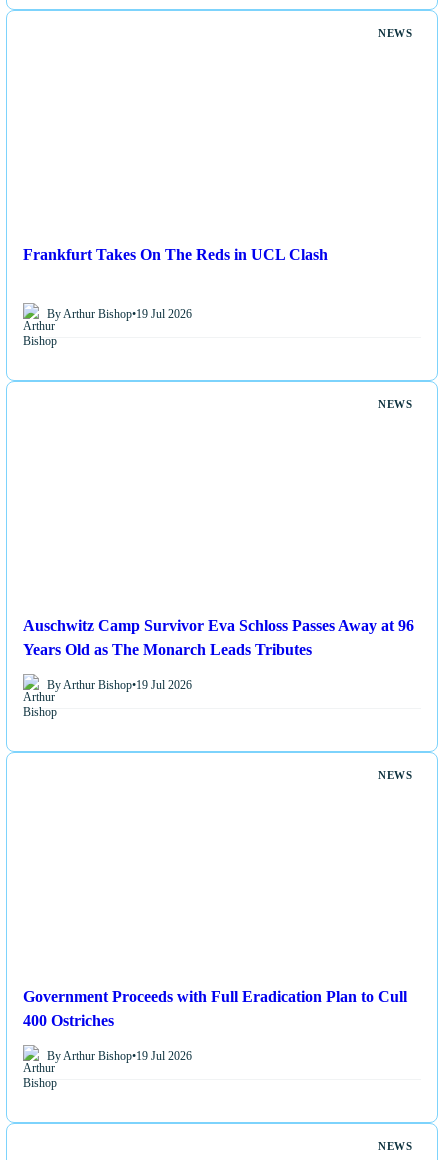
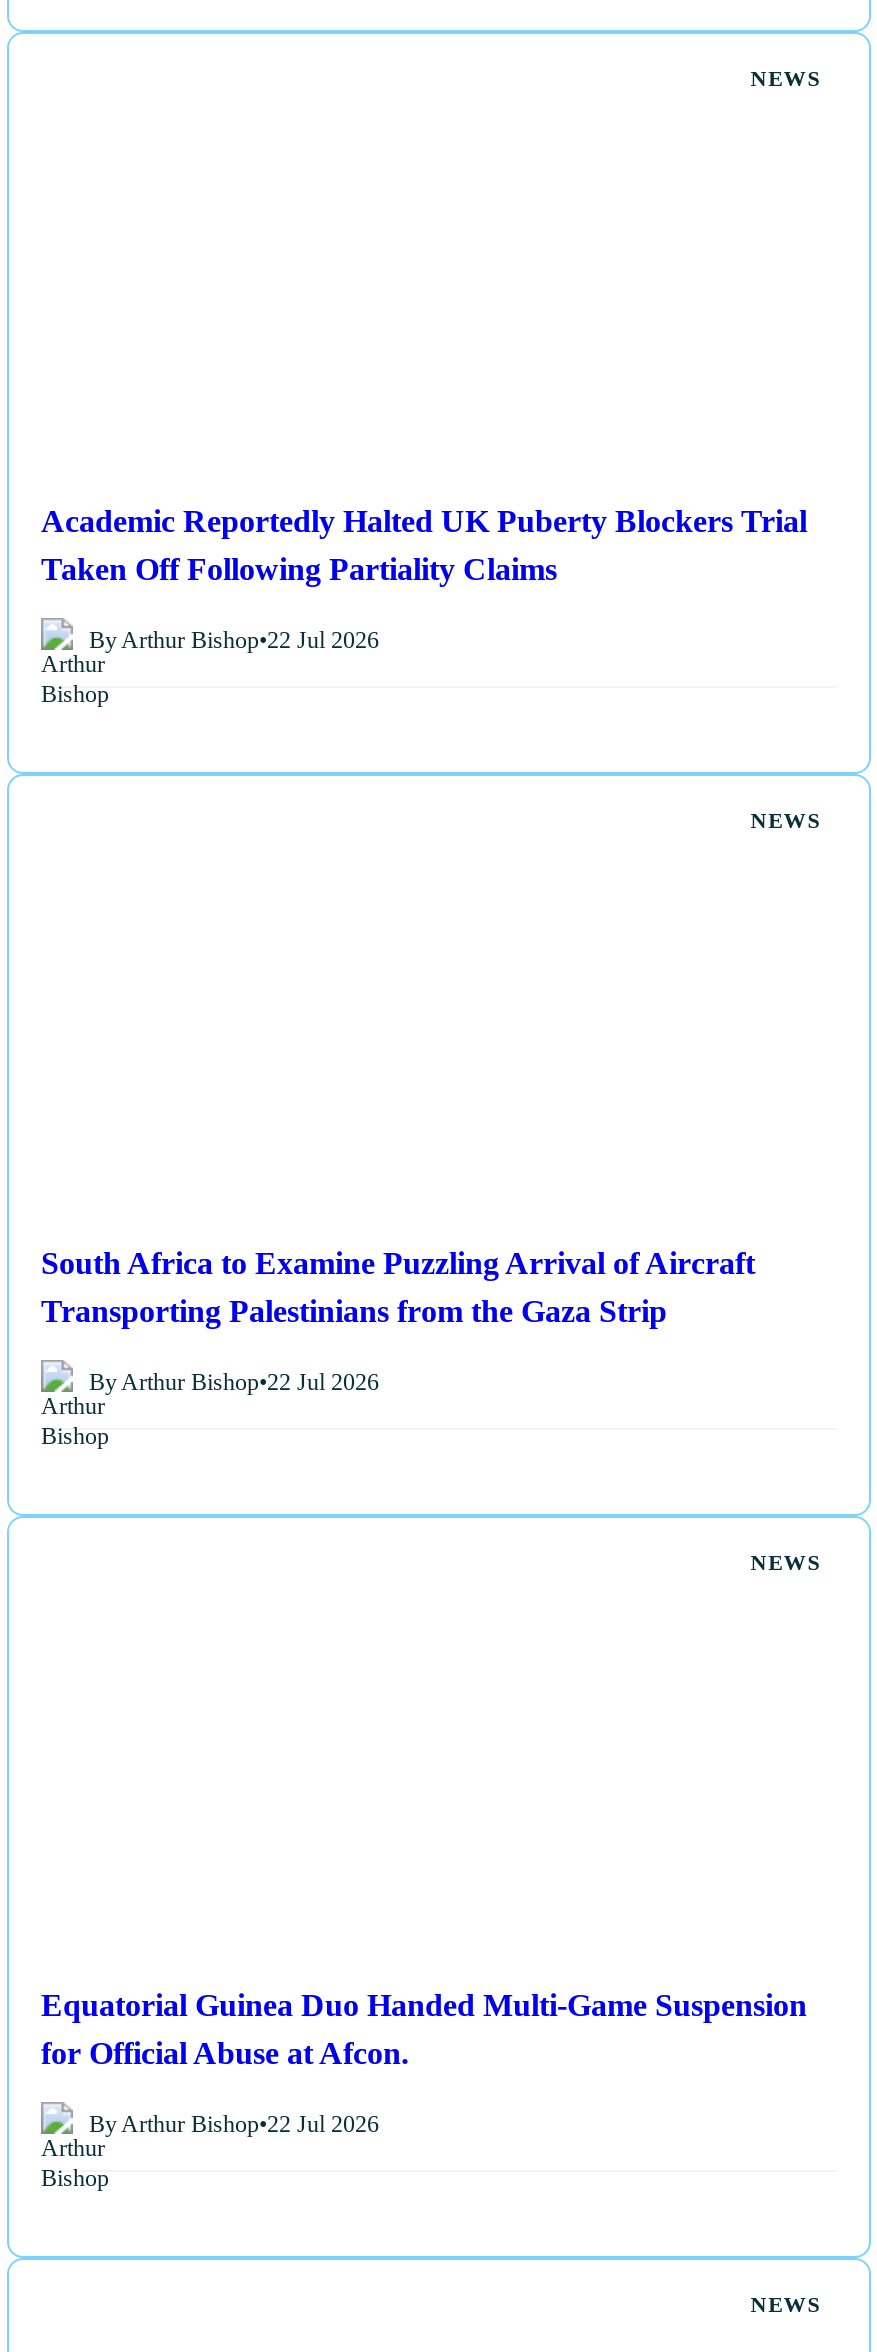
- Frankfurt Takes On The Reds in UCL Clash
+ Academic Reportedly Halted UK Puberty Blockers Trial
+ Taken Off Following Partiality Claims

- By Arthur Bishop•19 Jul 2026
+ By Arthur Bishop•22 Jul 2026

- Auschwitz Camp Survivor Eva Schloss Passes Away at 96
- Years Old as The Monarch Leads Tributes
+ South Africa to Examine Puzzling Arrival of Aircraft
+ Transporting Palestinians from the Gaza Strip

- By Arthur Bishop•19 Jul 2026
+ By Arthur Bishop•22 Jul 2026

- Government Proceeds with Full Eradication Plan to Cull
- 400 Ostriches
+ Equatorial Guinea Duo Handed Multi-Game Suspension
+ for Official Abuse at Afcon.

- By Arthur Bishop•19 Jul 2026
+ By Arthur Bishop•22 Jul 2026
